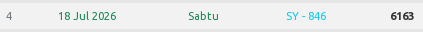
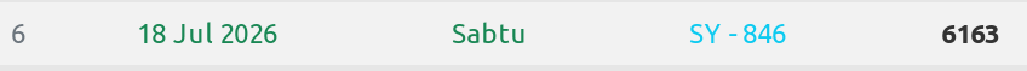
- 4
+ 6
